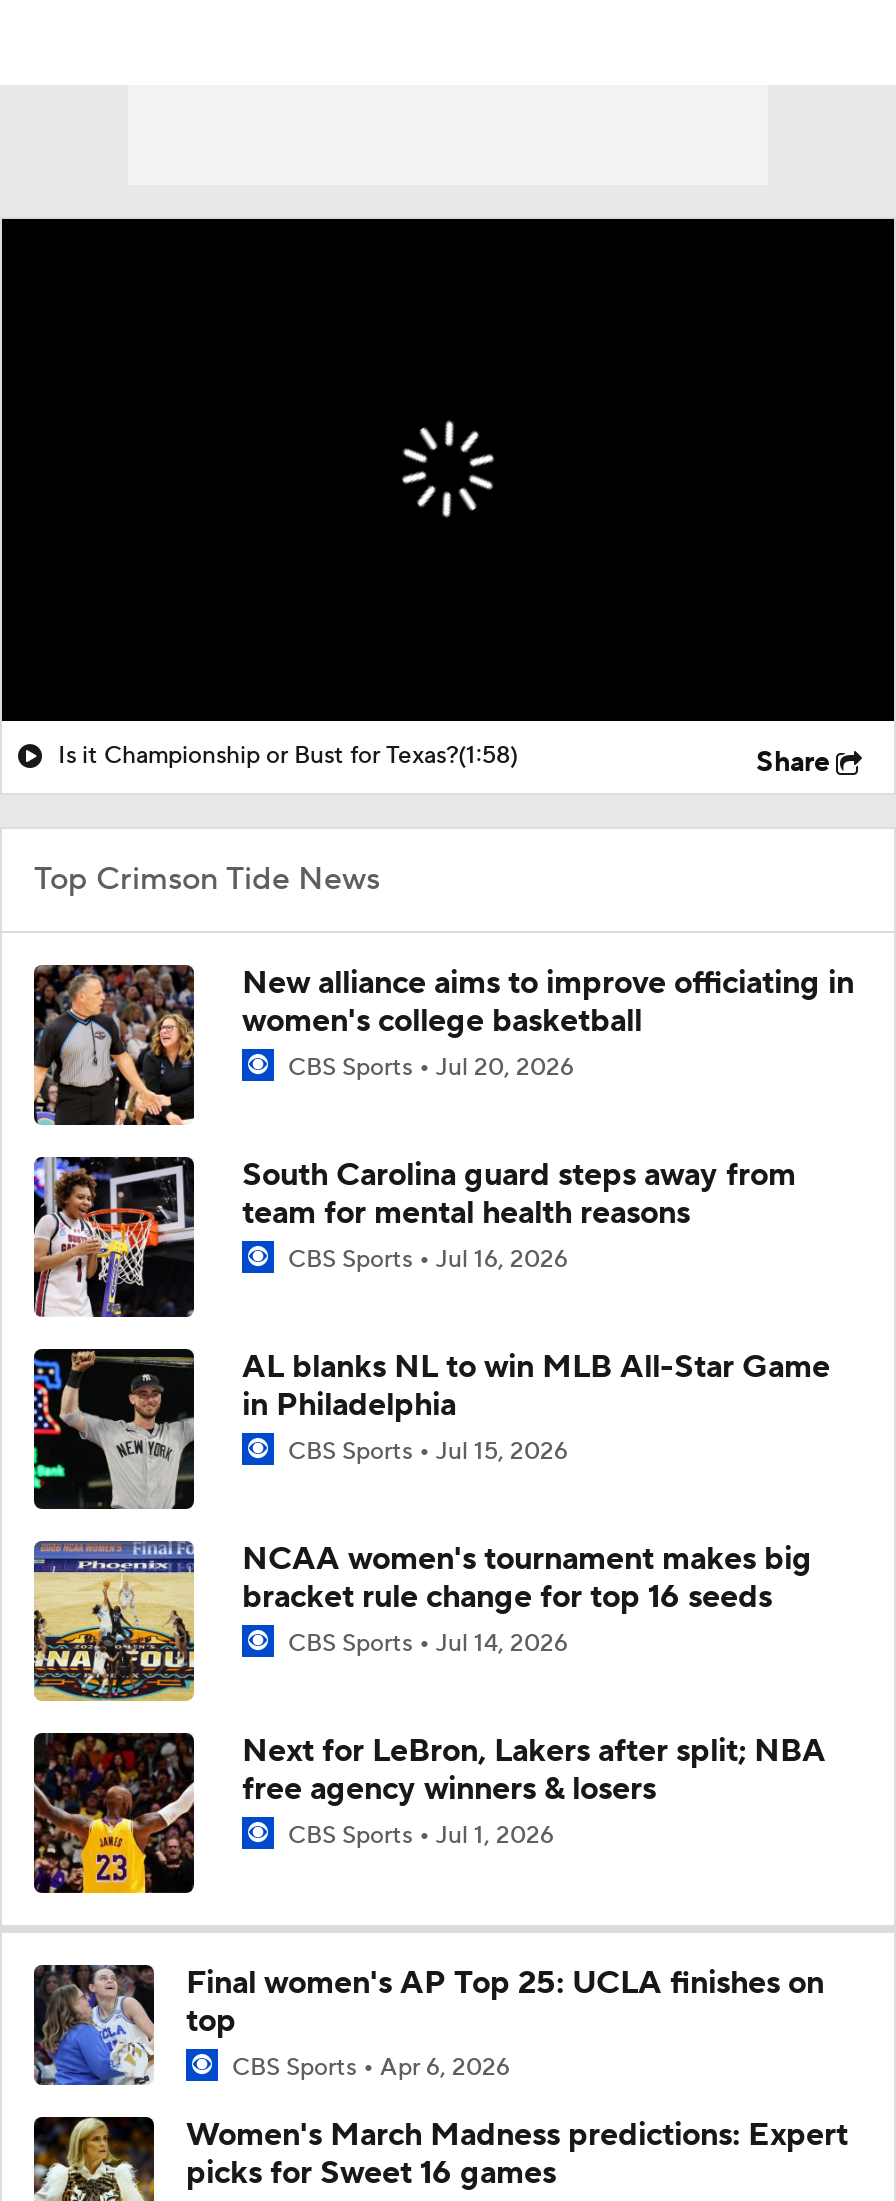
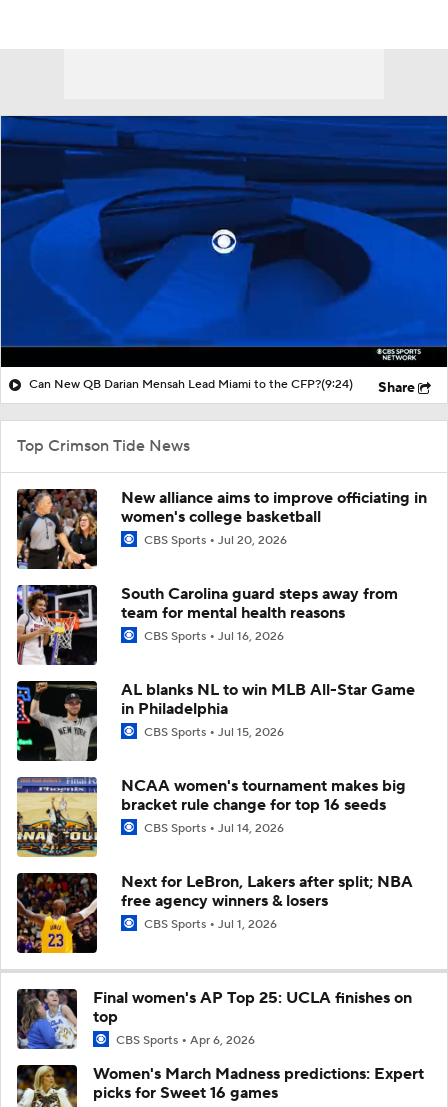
+ [image]

- Is it Championship or Bust for Texas?(1:58)
+ Can New QB Darian Mensah Lead Miami to the CFP?(9:24)
